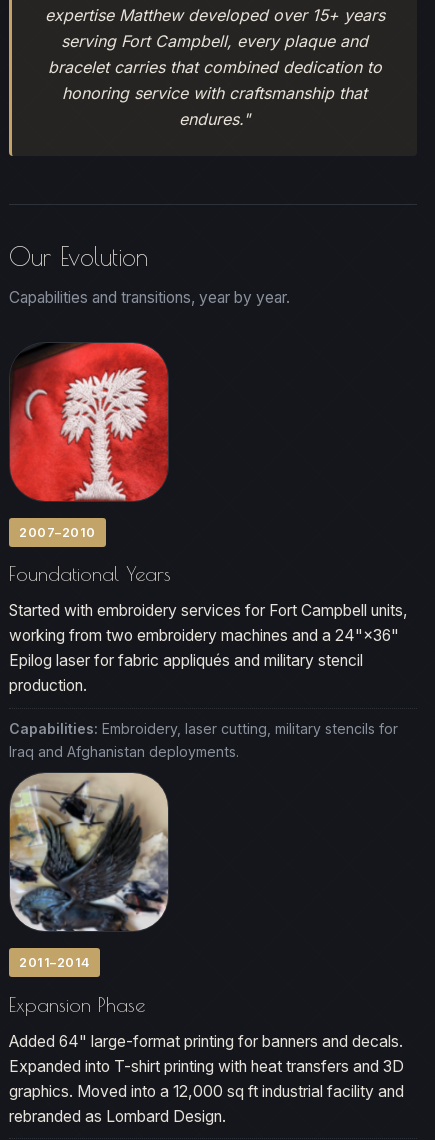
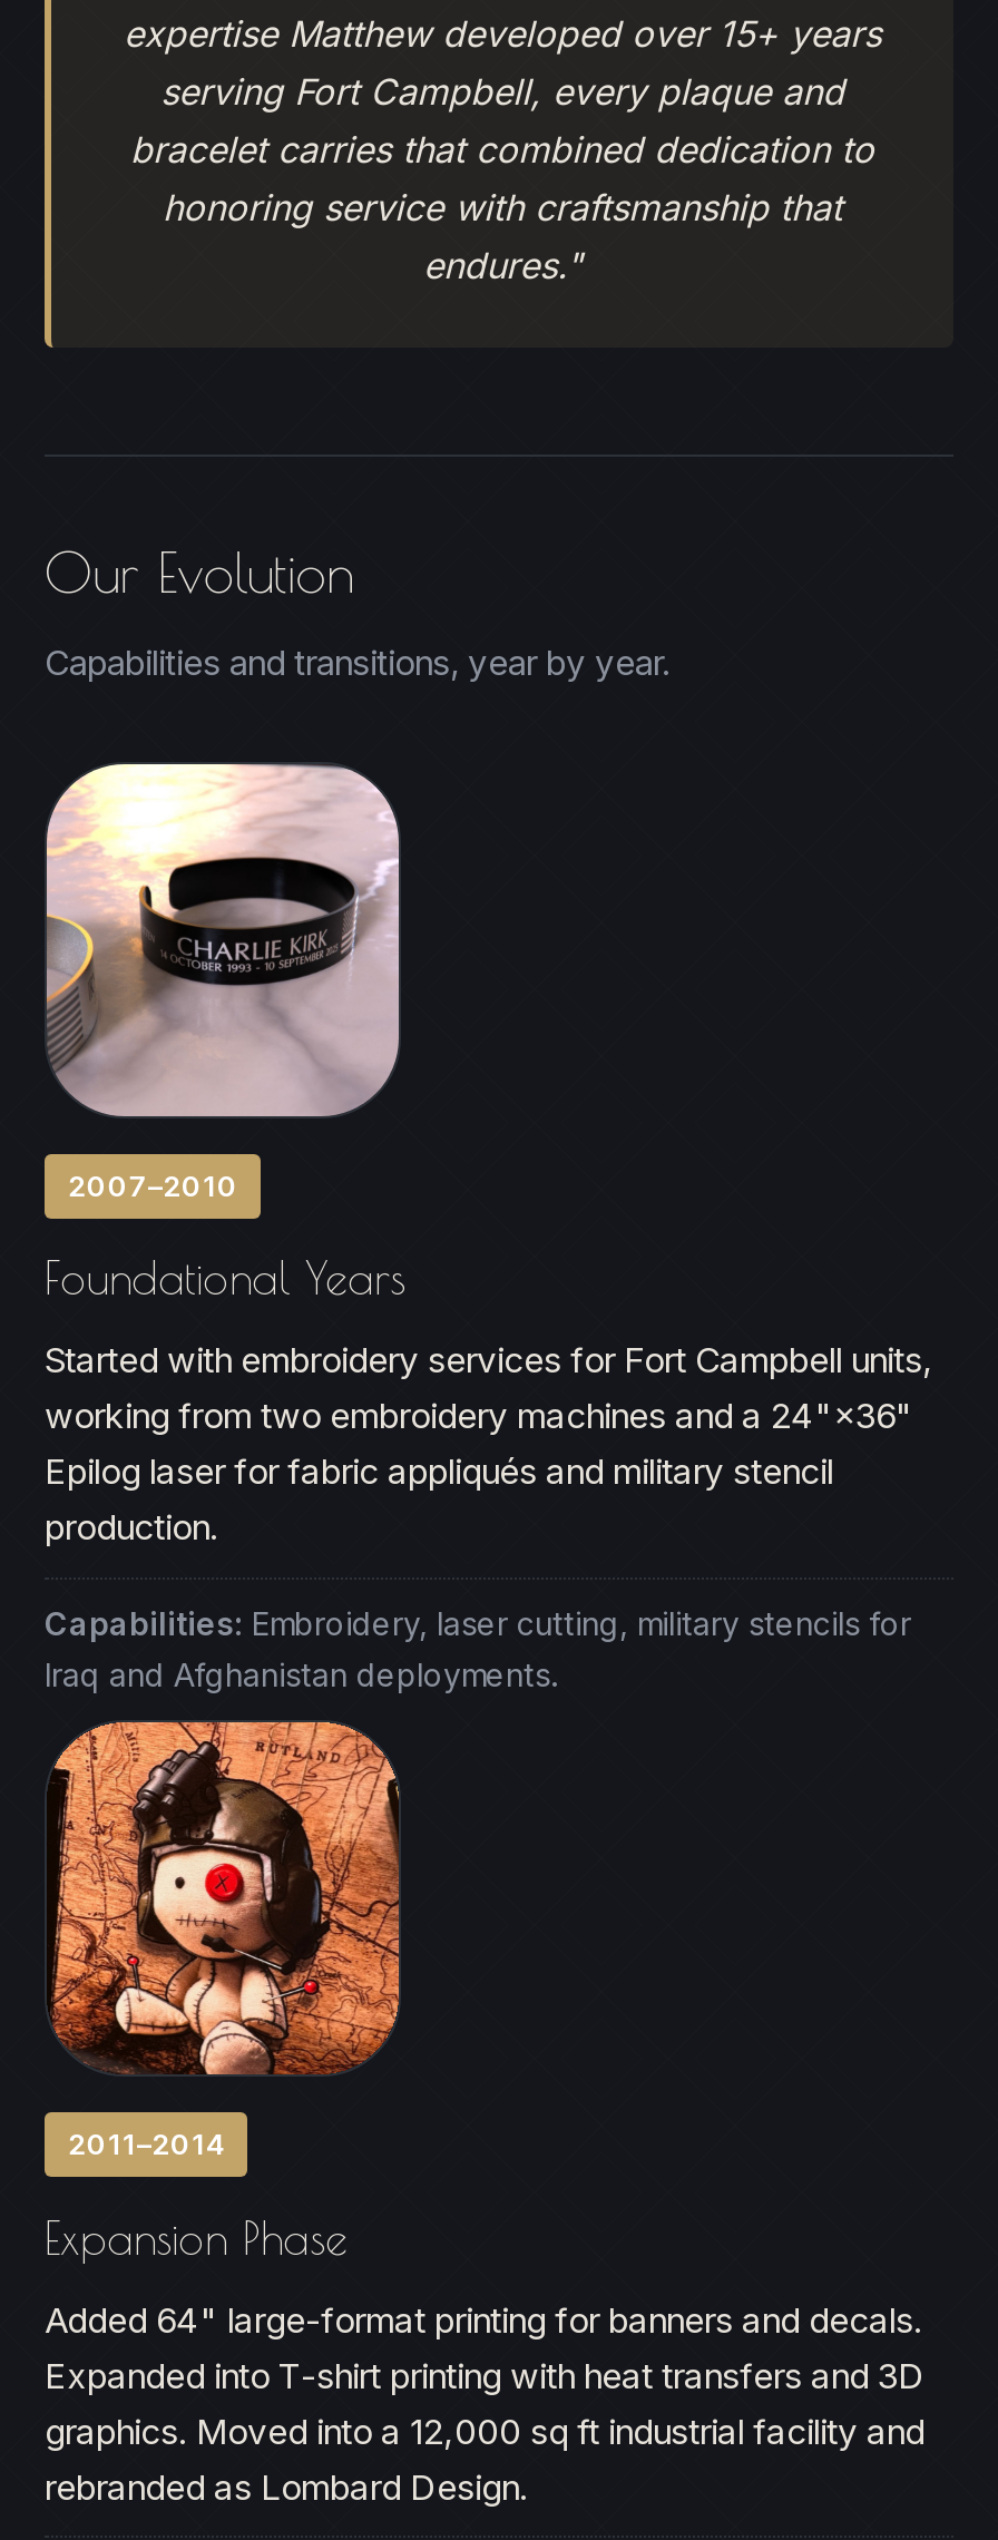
- [image]
+ [image]

- [image]
+ [image]
